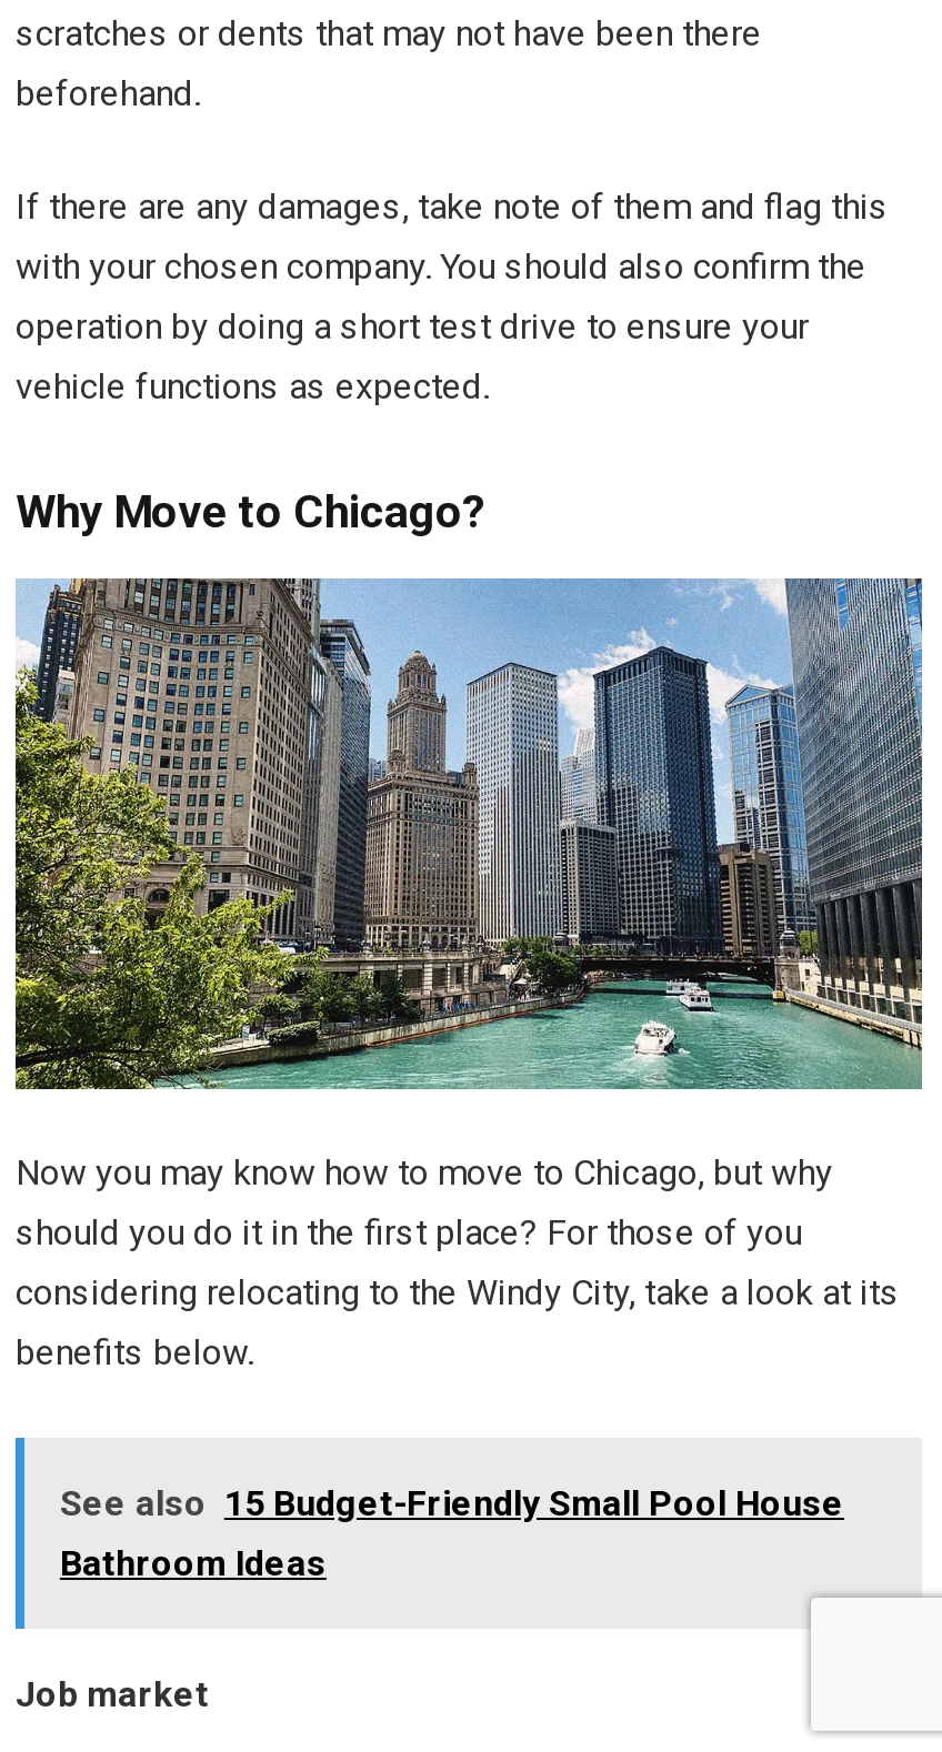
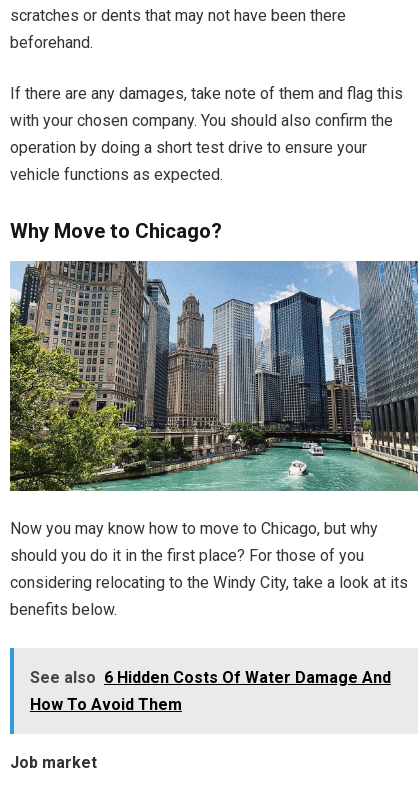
- See also 15 Budget-Friendly Small Pool House
- Bathroom Ideas
+ See also 6 Hidden Costs Of Water Damage And
+ How To Avoid Them
